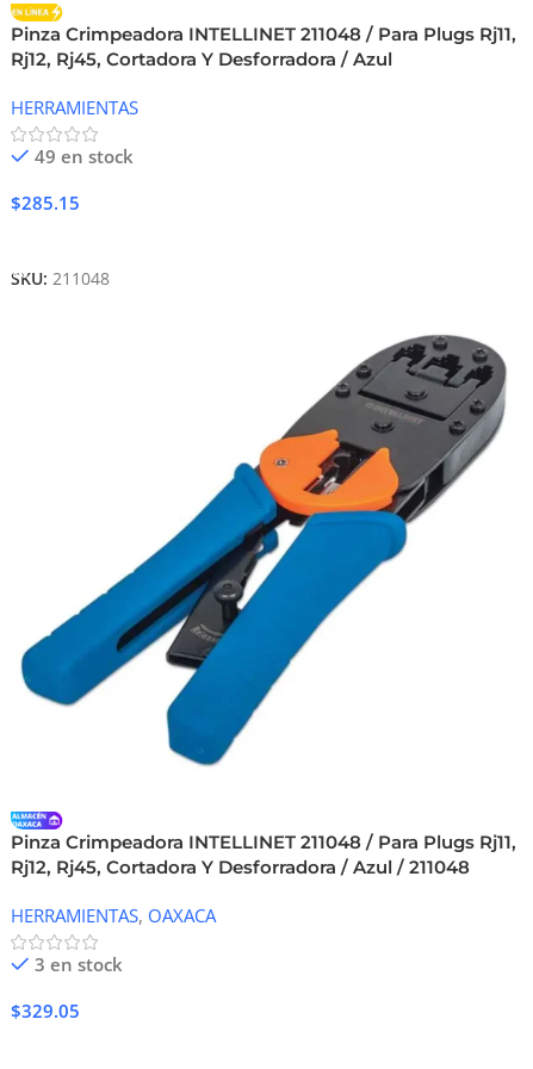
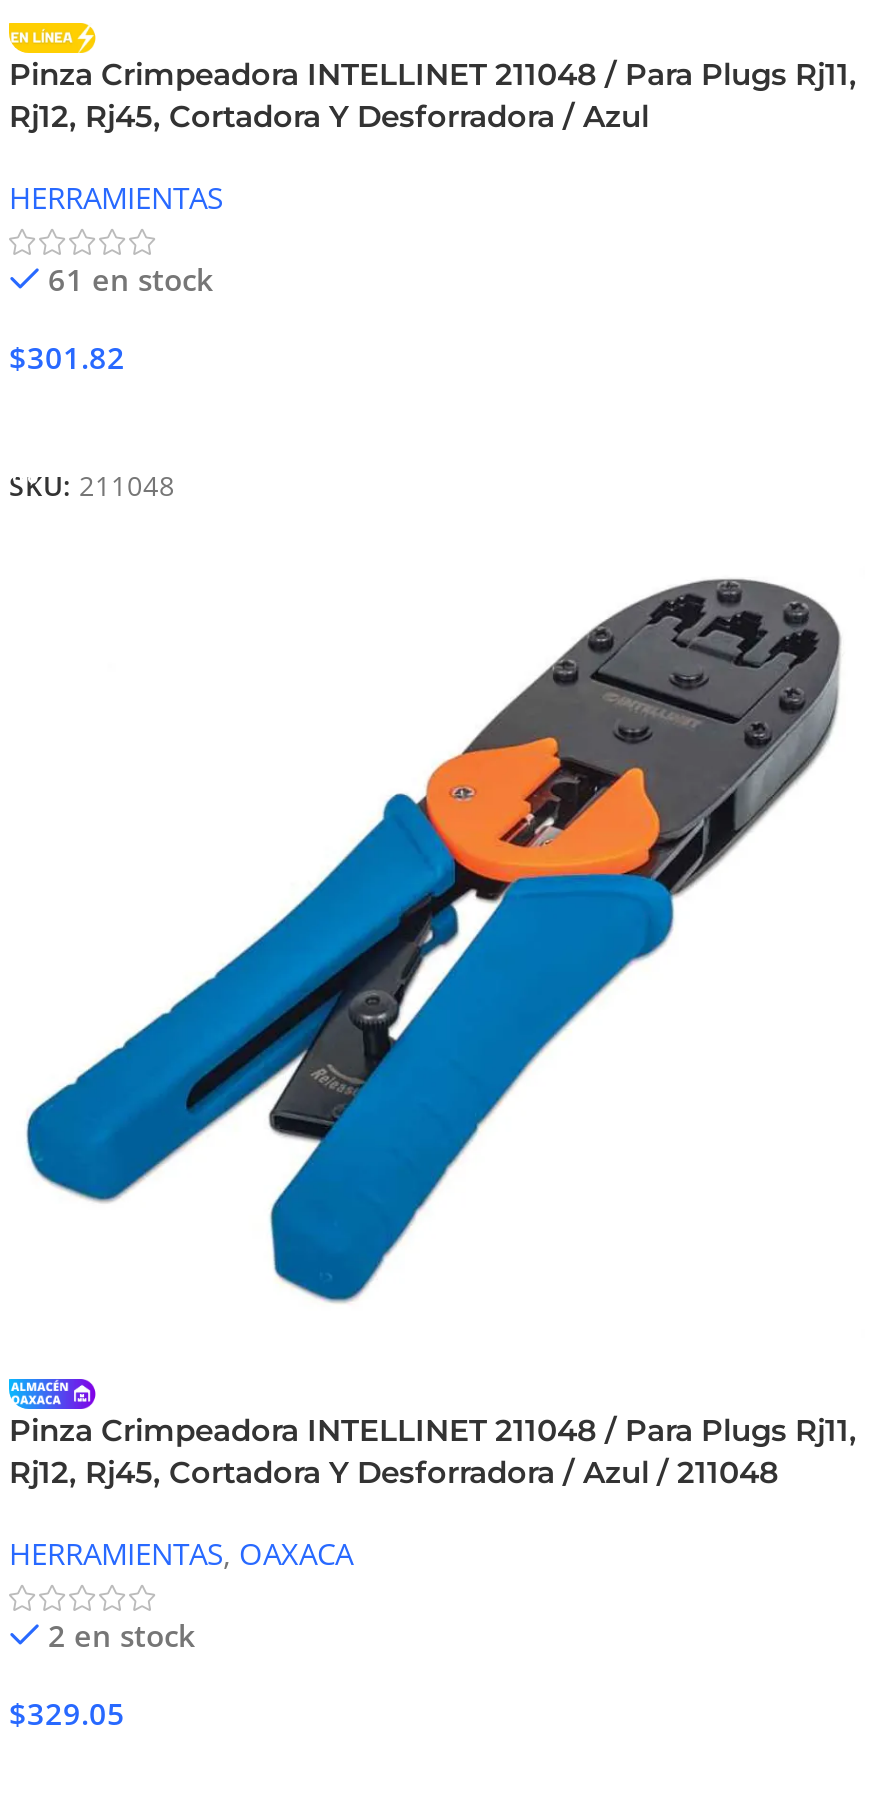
- 49 en stock
+ 61 en stock

- $285.15
+ $301.82

- 3 en stock
+ 2 en stock
